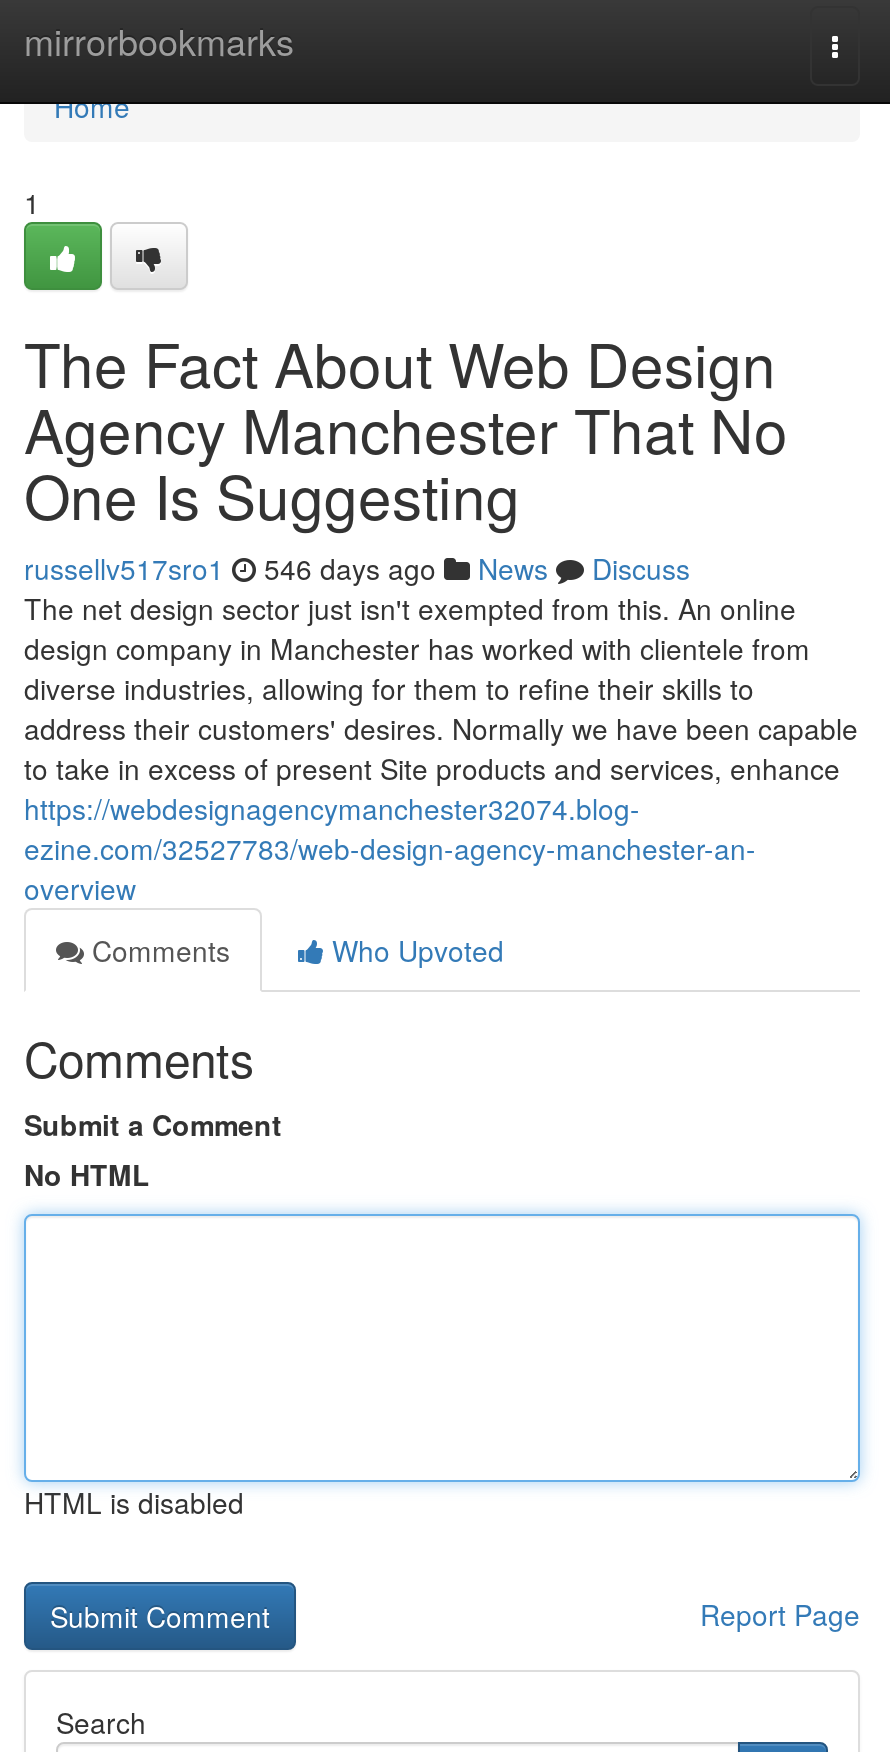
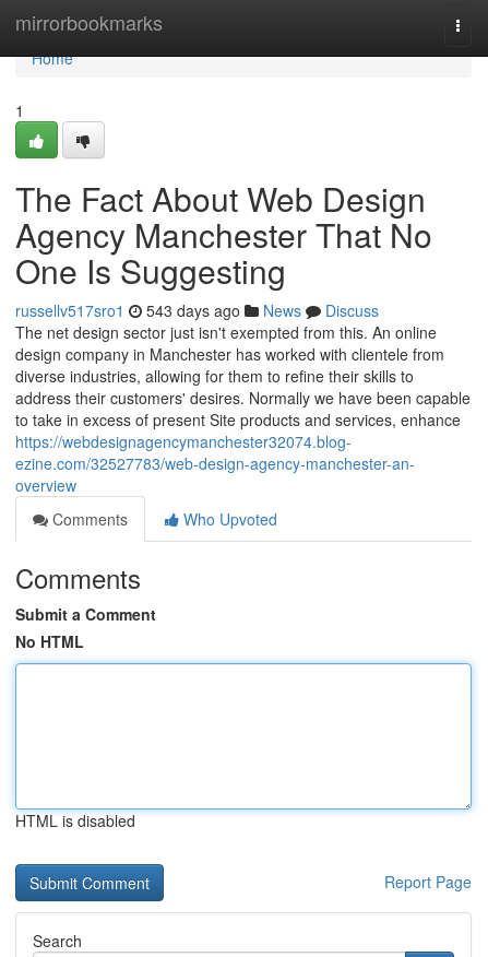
- russellv517sro1 546 days ago News Discuss
+ russellv517sro1 543 days ago News Discuss
